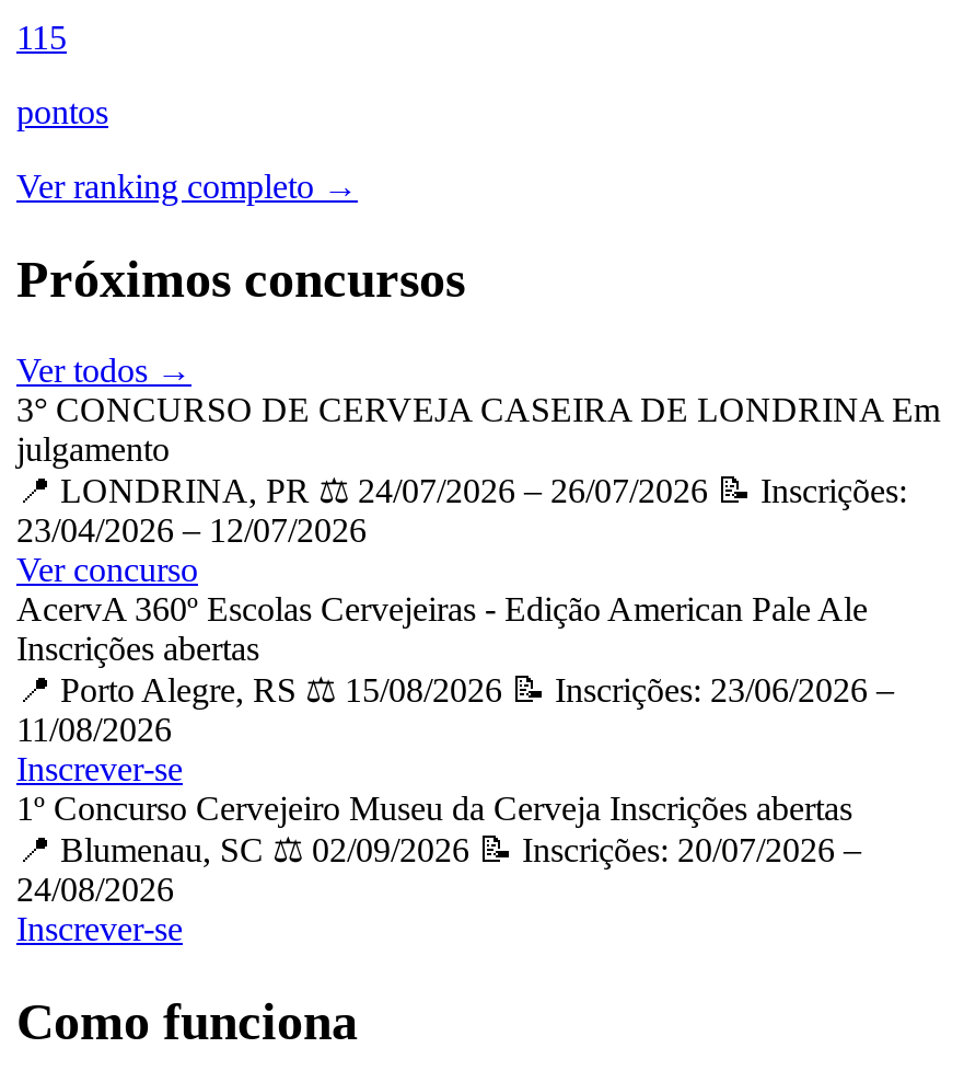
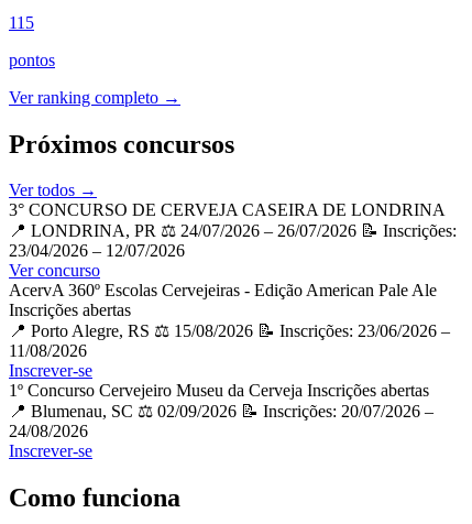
- 3° CONCURSO DE CERVEJA CASEIRA DE LONDRINA Em
- julgamento
+ 3° CONCURSO DE CERVEJA CASEIRA DE LONDRINA
